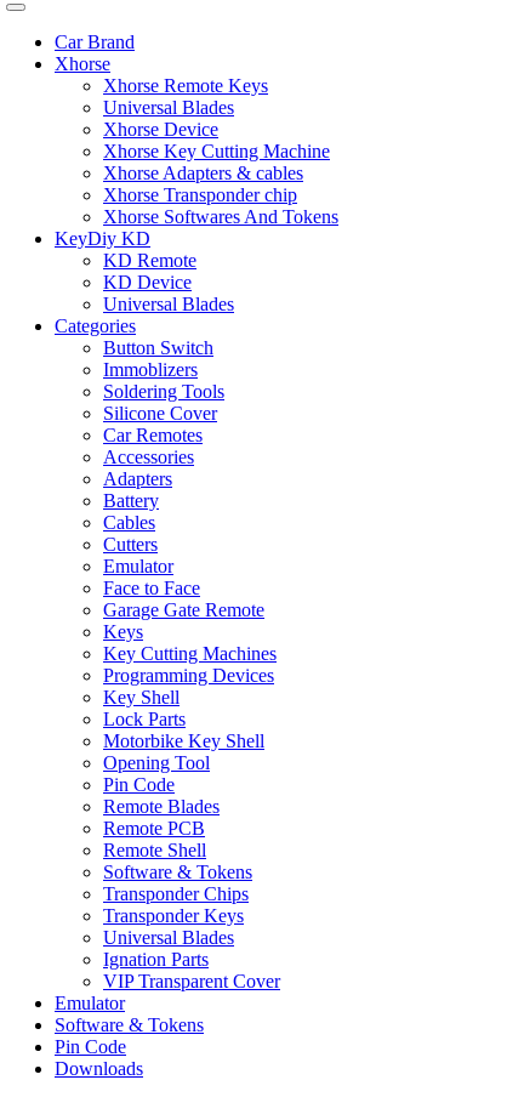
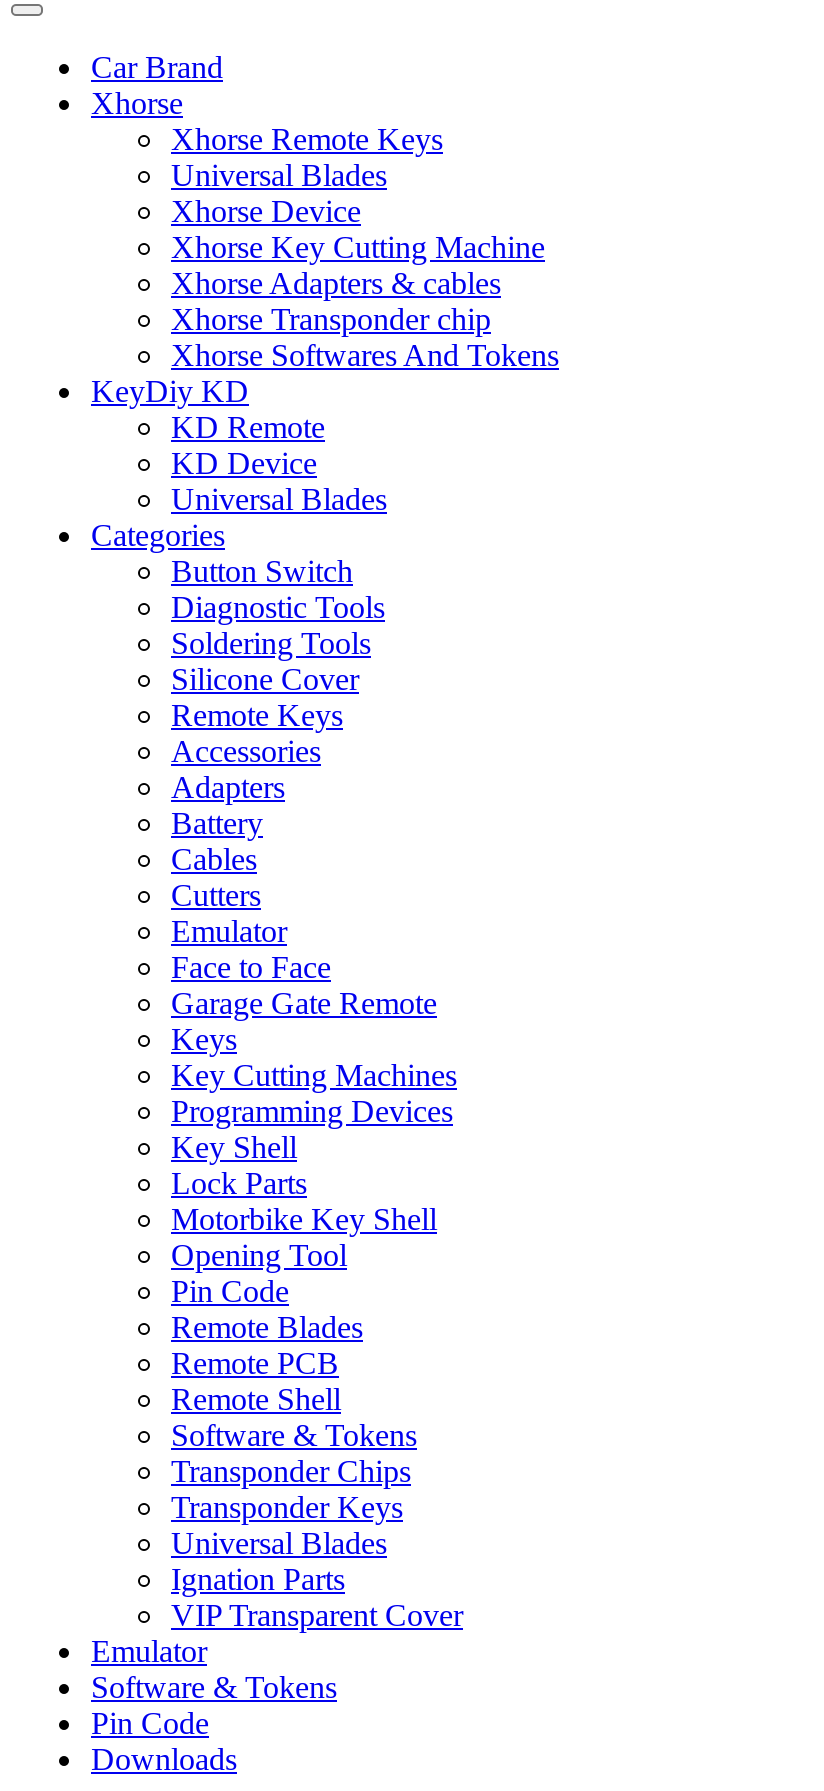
- Immoblizers
+ Diagnostic Tools

- Car Remotes
+ Remote Keys
